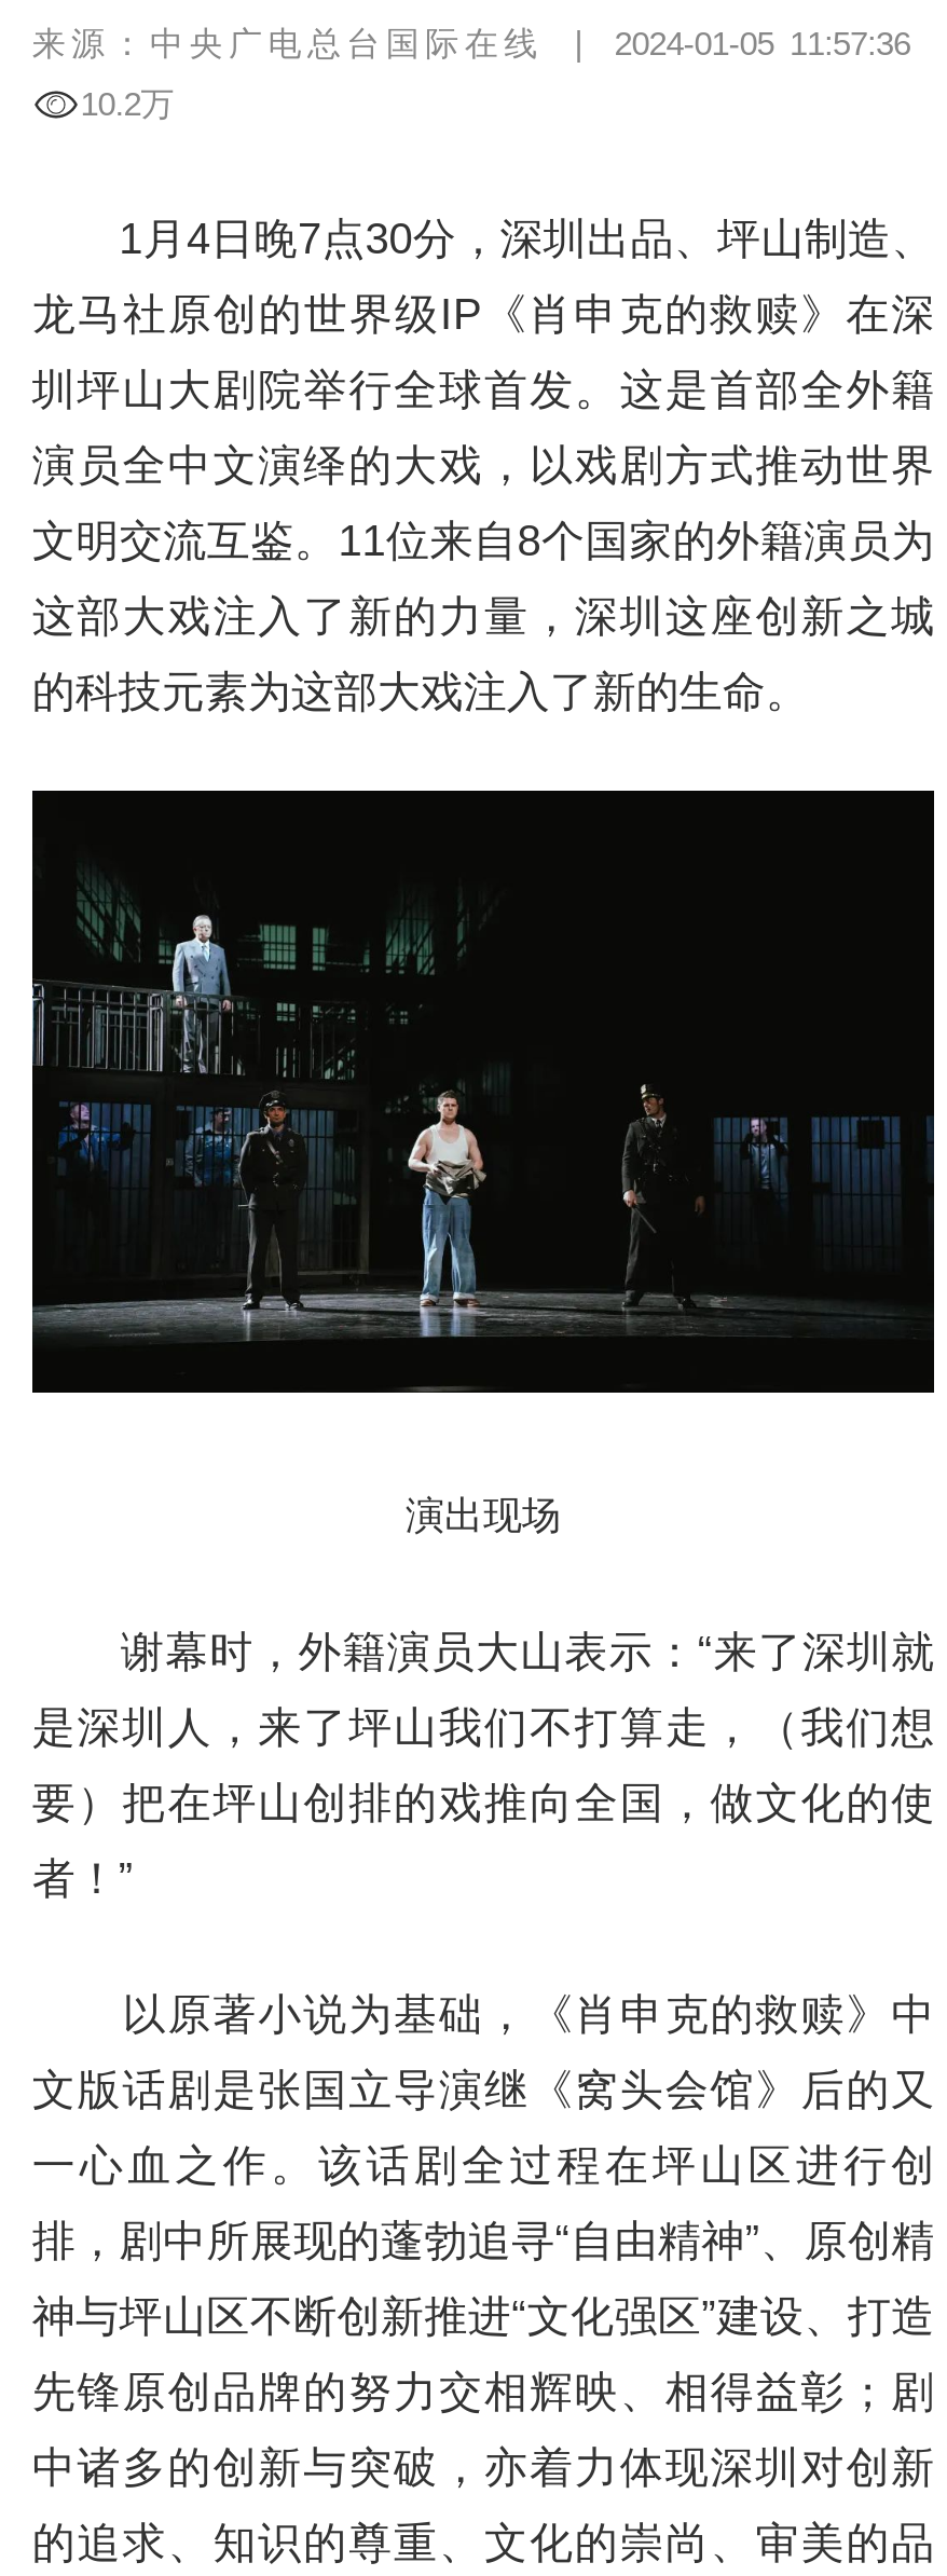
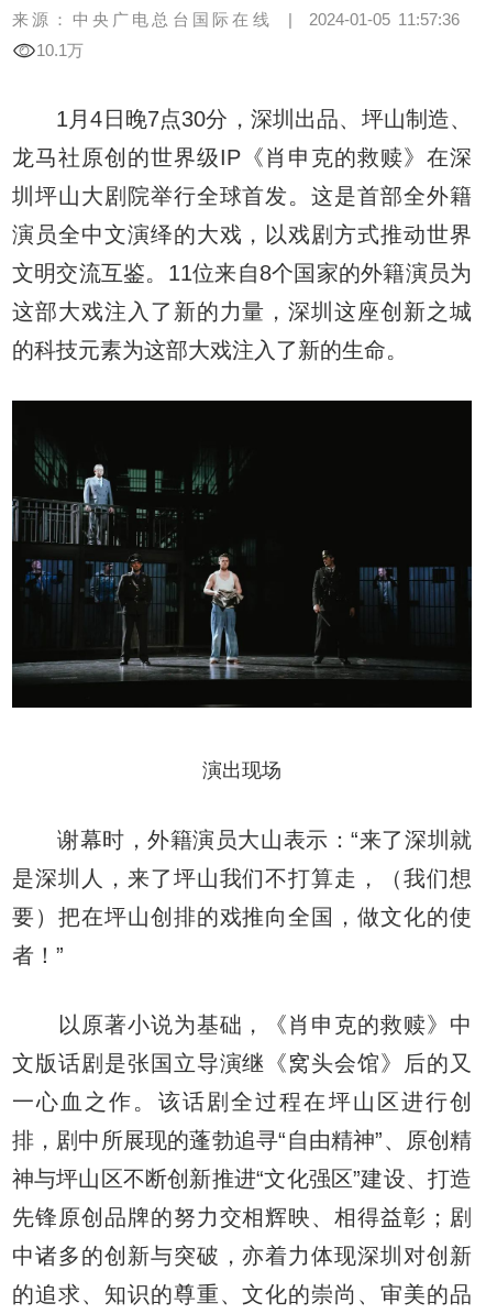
- 10.2万
+ 10.1万
